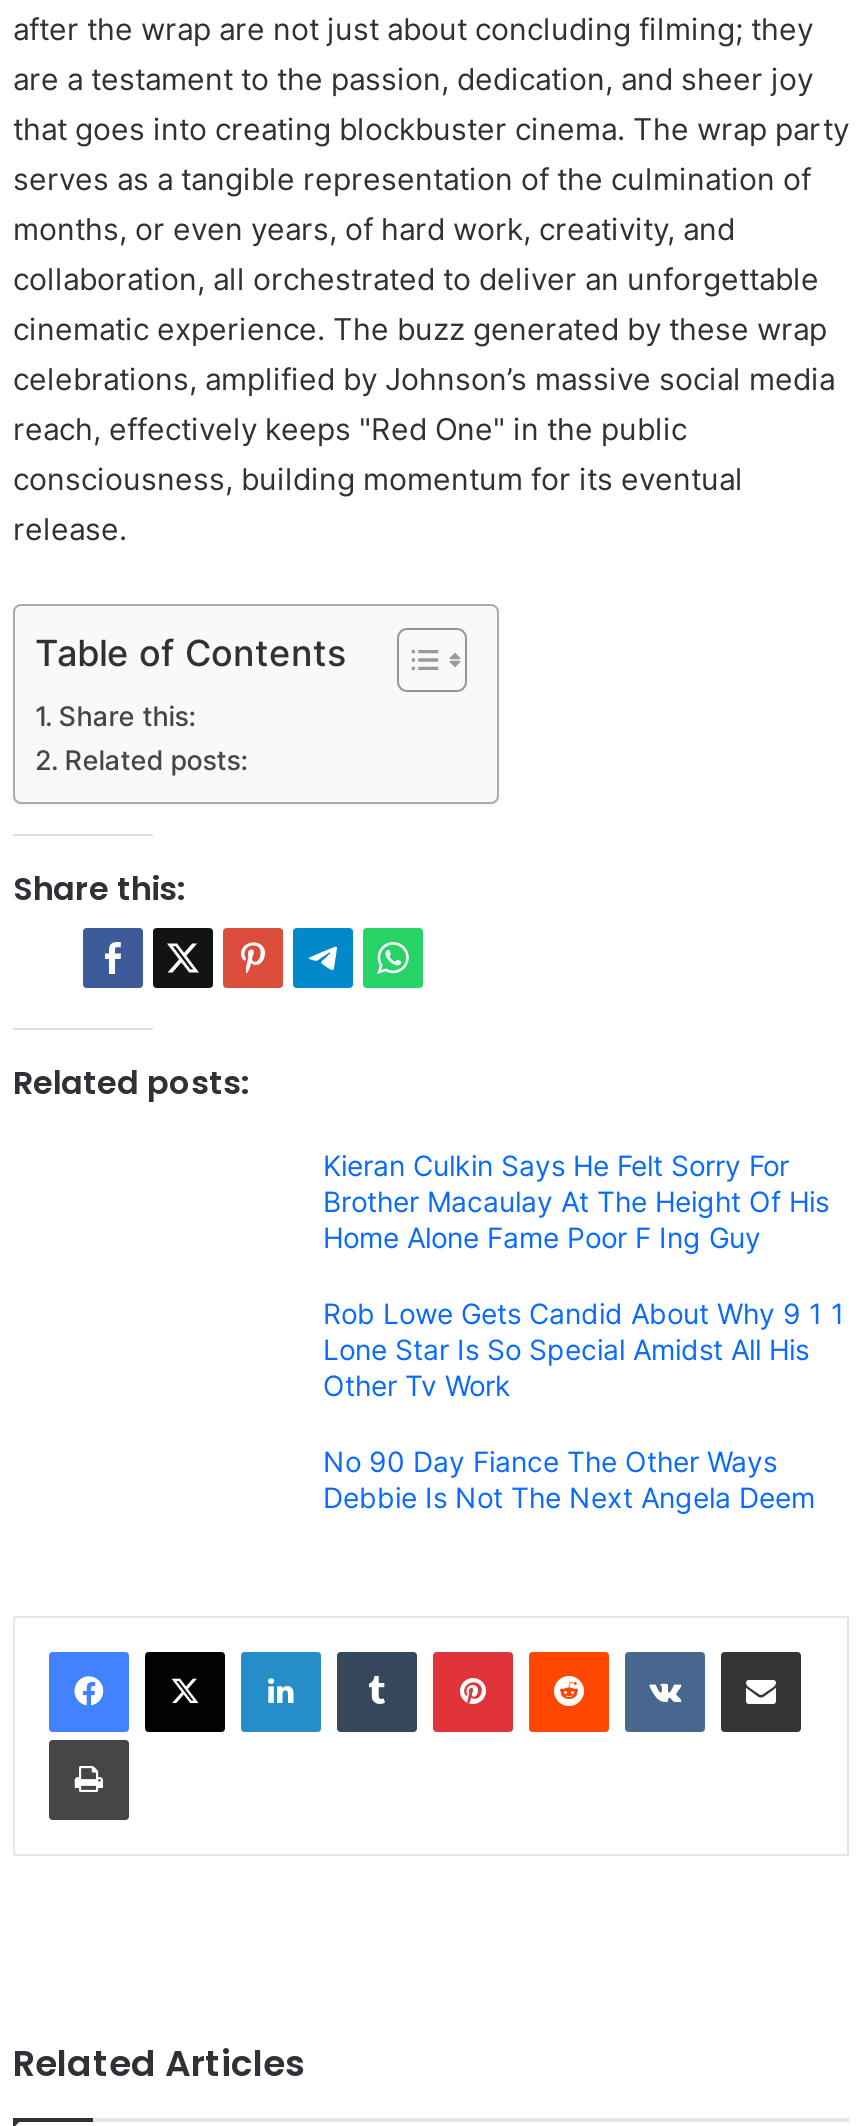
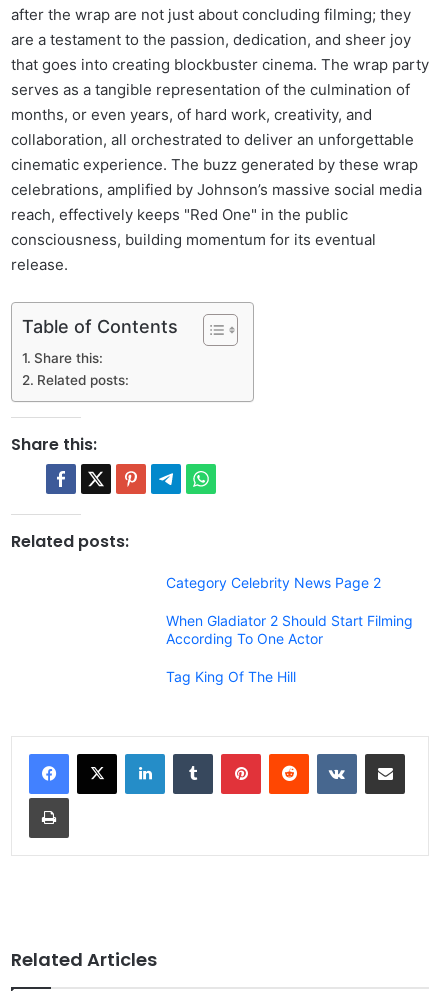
- Kieran Culkin Says He Felt Sorry For
- Brother Macaulay At The Height Of His
- Home Alone Fame Poor F Ing Guy
+ Category Celebrity News Page 2

- Rob Lowe Gets Candid About Why 9 1 1
- Lone Star Is So Special Amidst All His
- Other Tv Work
+ When Gladiator 2 Should Start Filming
+ According To One Actor

- No 90 Day Fiance The Other Ways
- Debbie Is Not The Next Angela Deem
+ Tag King Of The Hill
